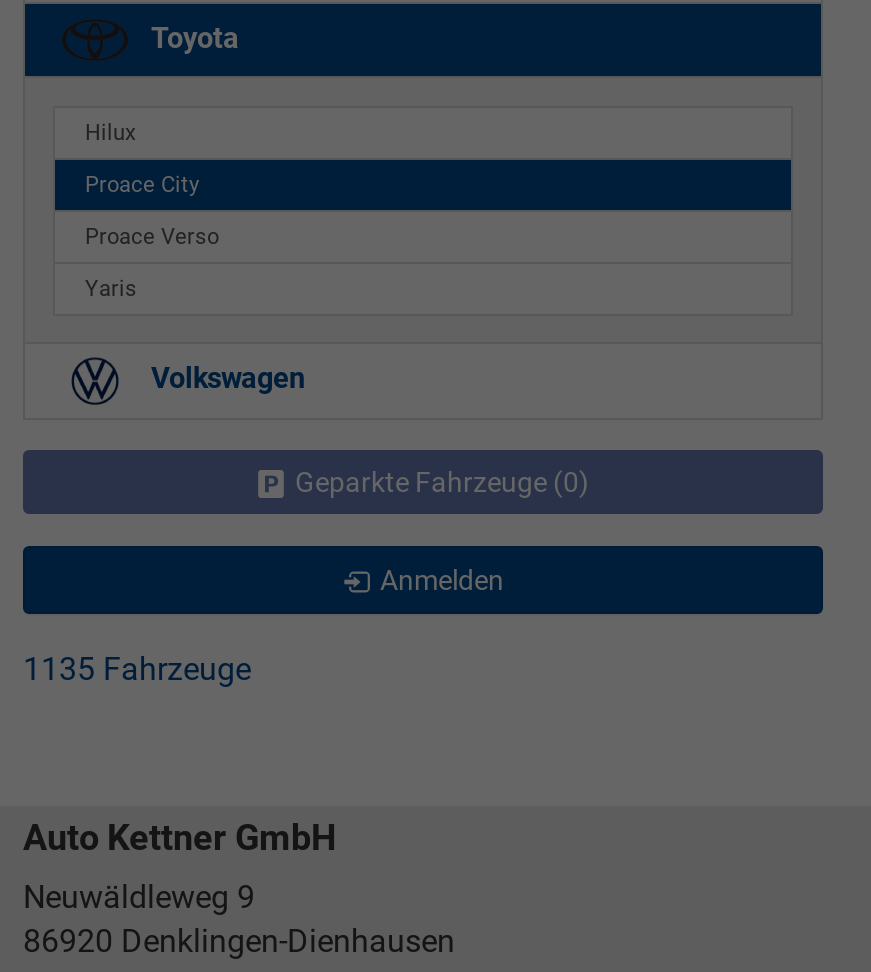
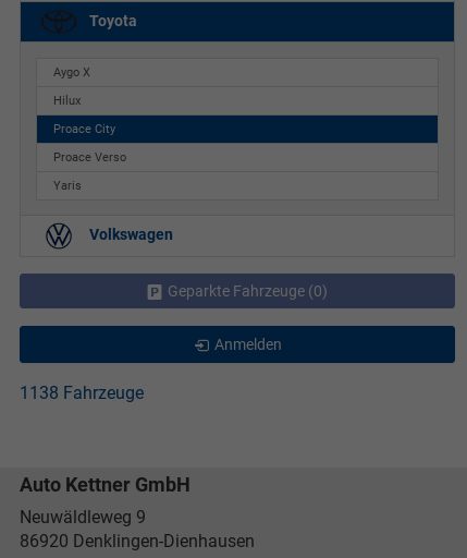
+ Aygo X

- 1135 Fahrzeuge
+ 1138 Fahrzeuge
